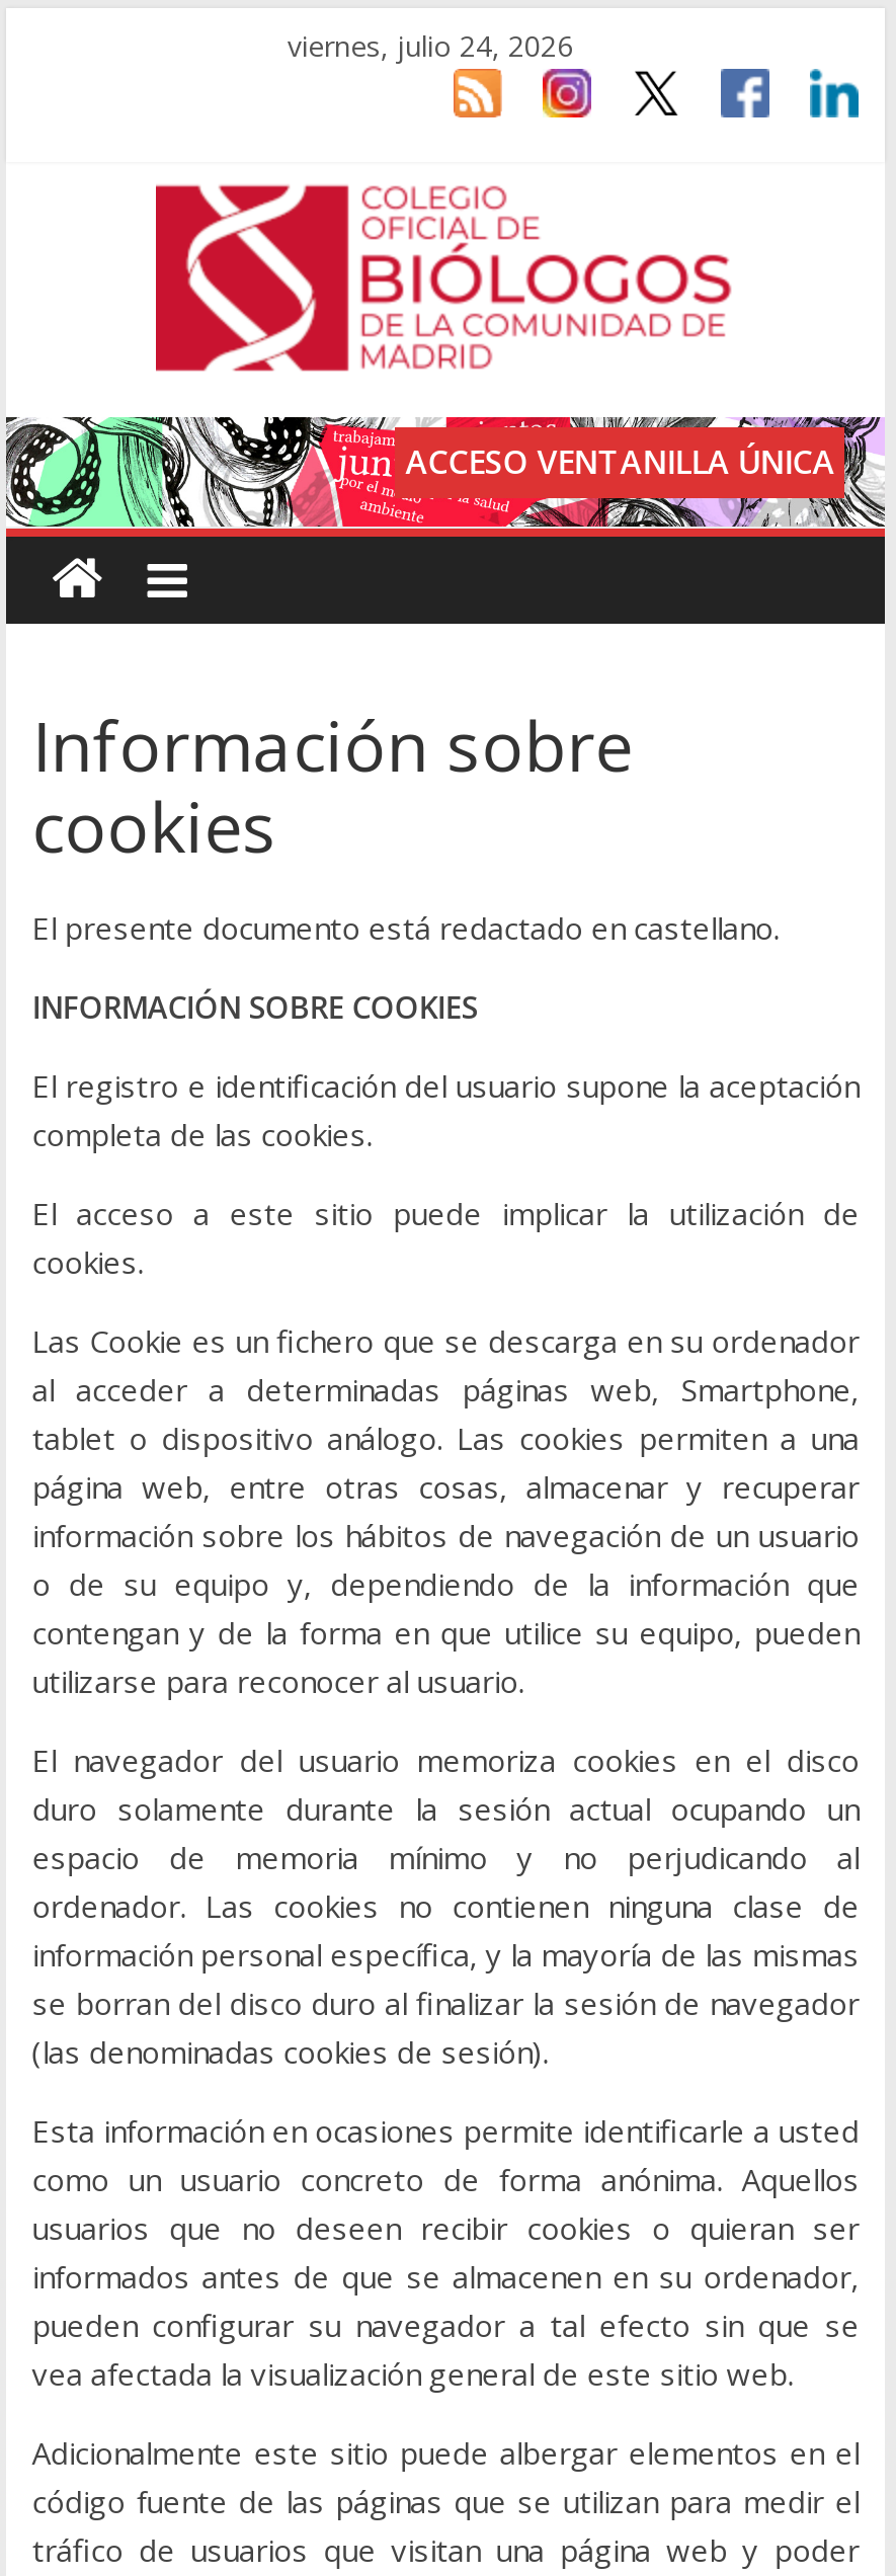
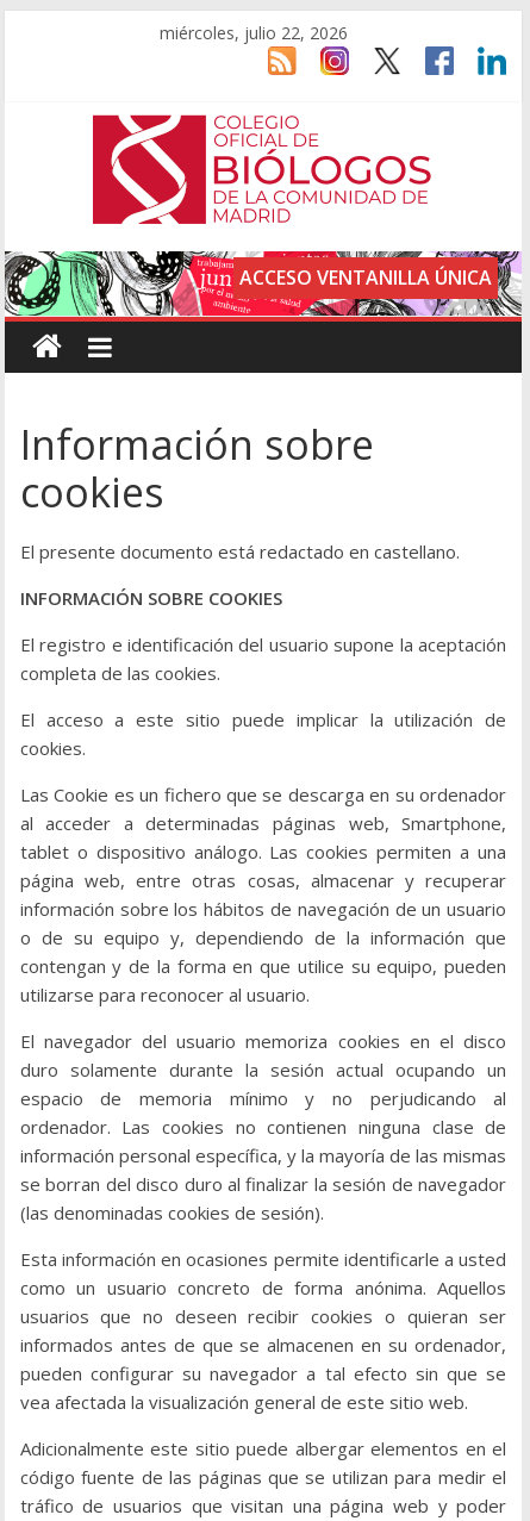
- viernes, julio 24, 2026
+ miércoles, julio 22, 2026
